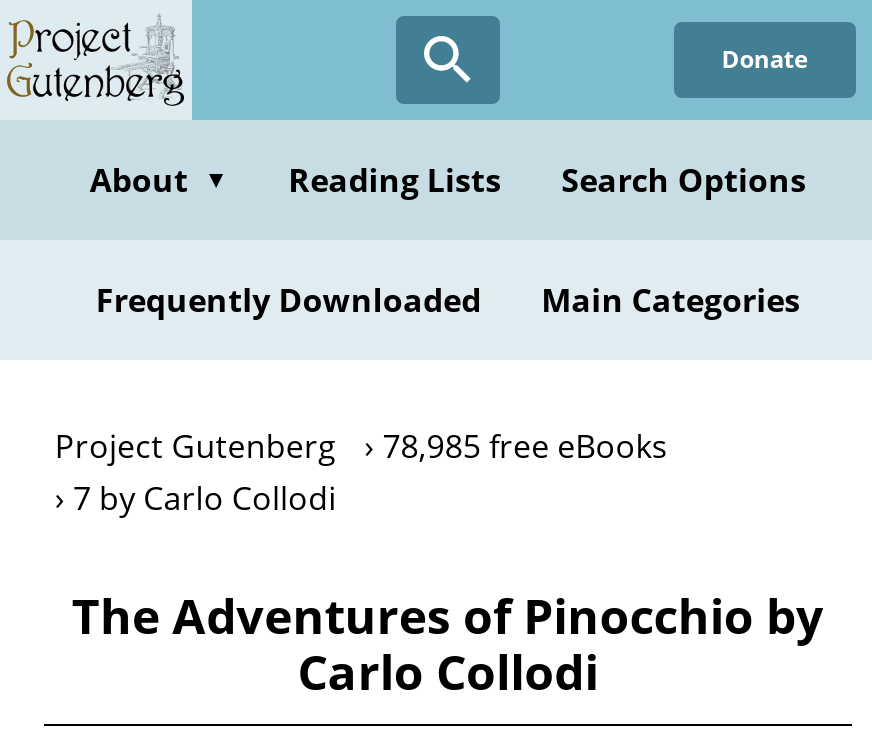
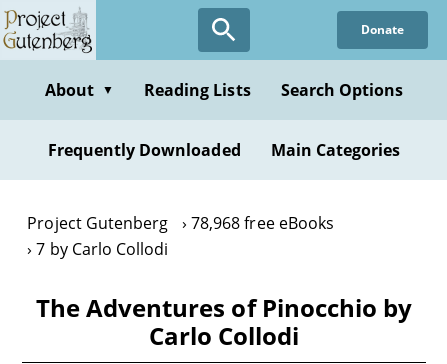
- Project Gutenberg 78,985 free eBooks
+ Project Gutenberg 78,968 free eBooks
